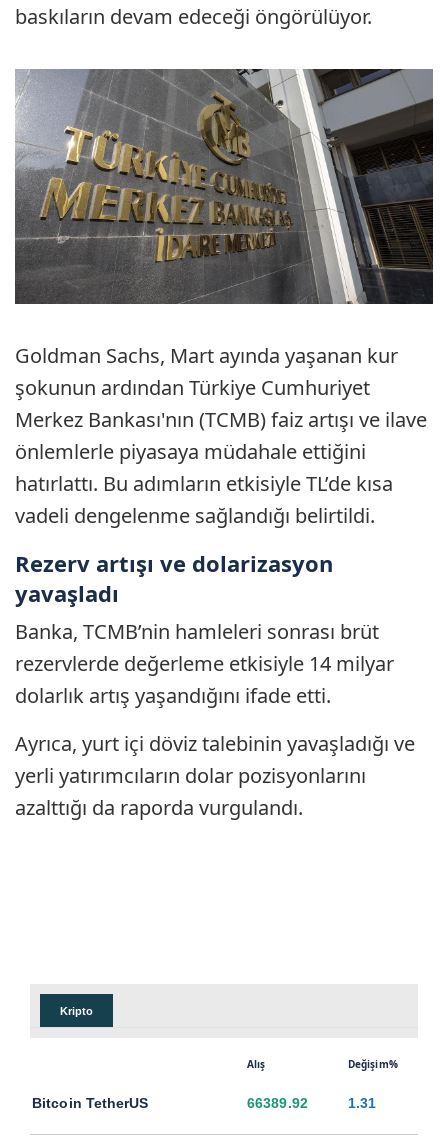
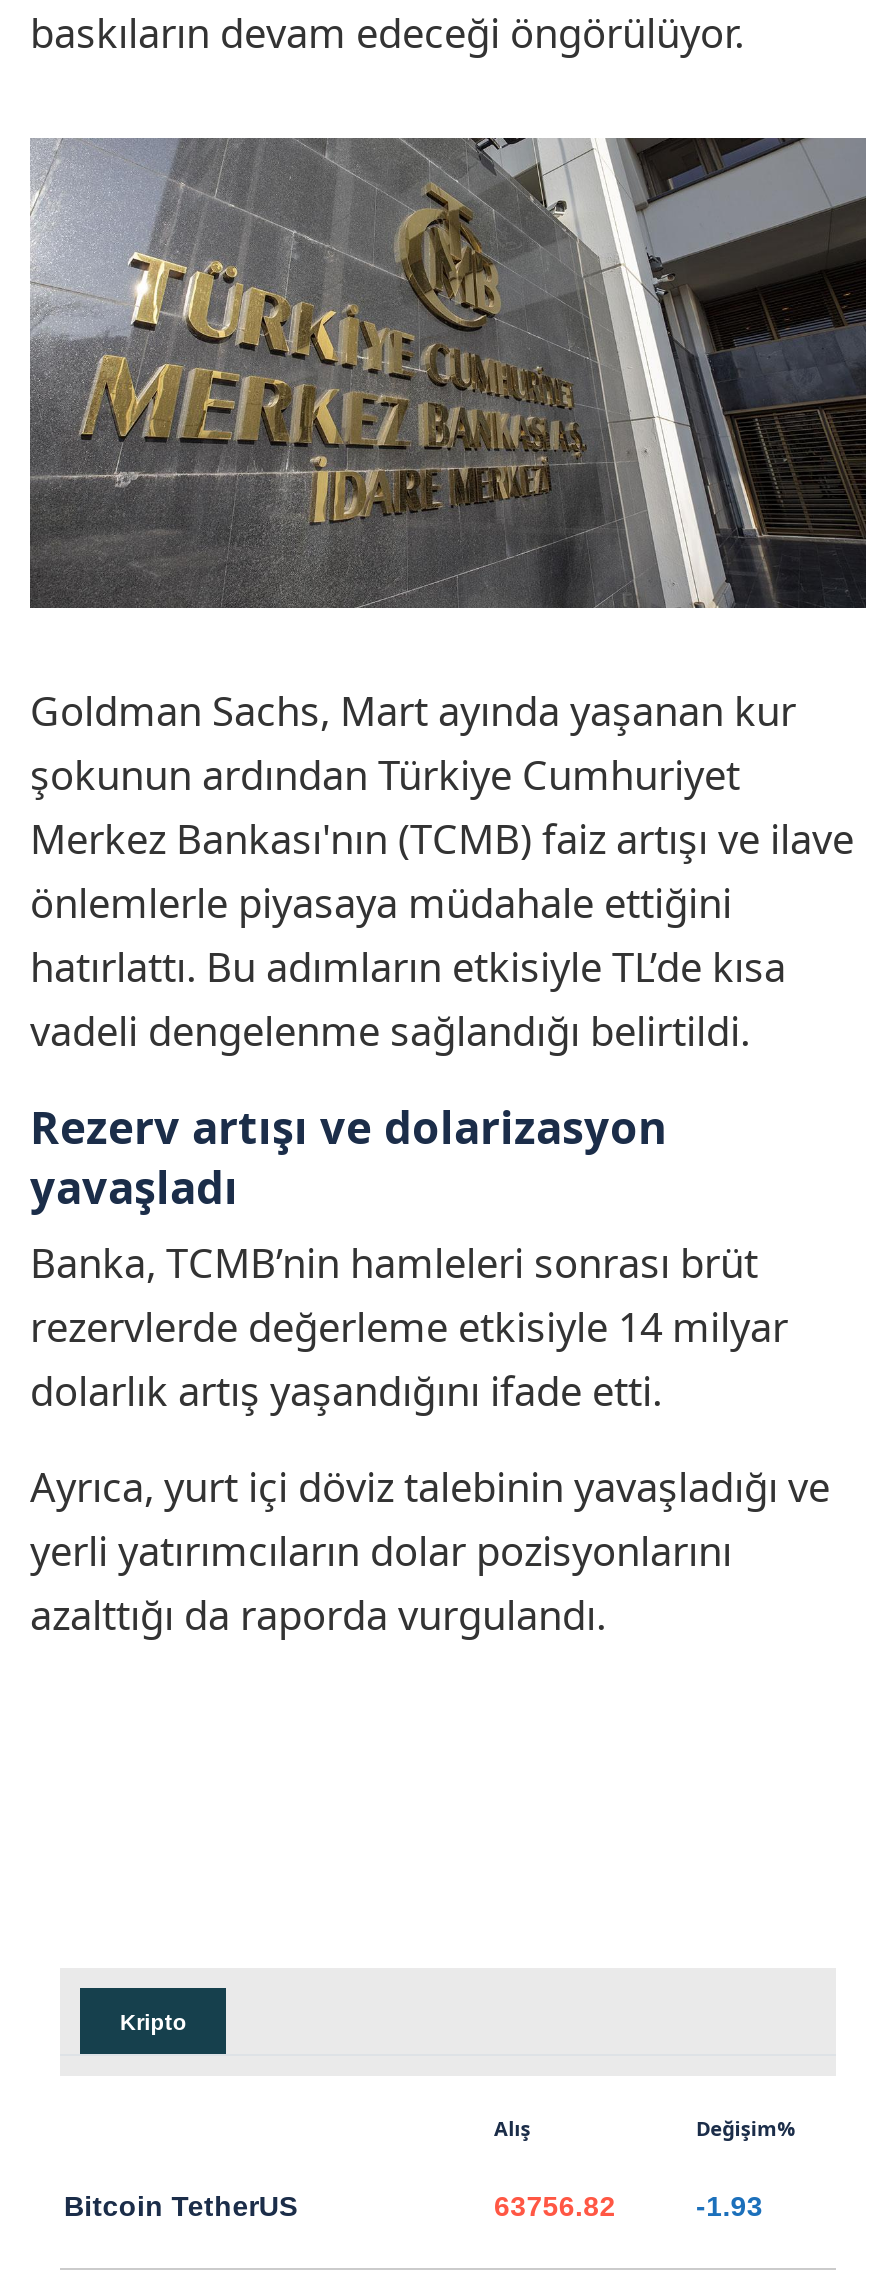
- 66389.92
+ 63756.82

- 1.31
+ -1.93
